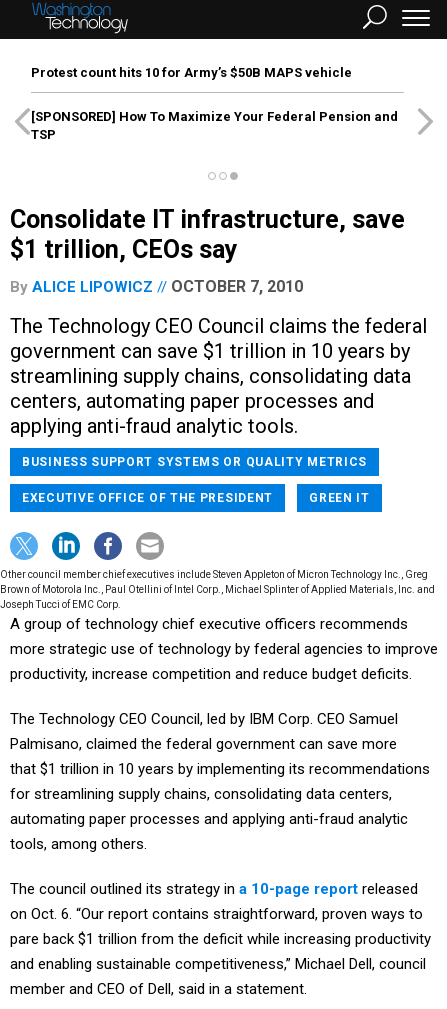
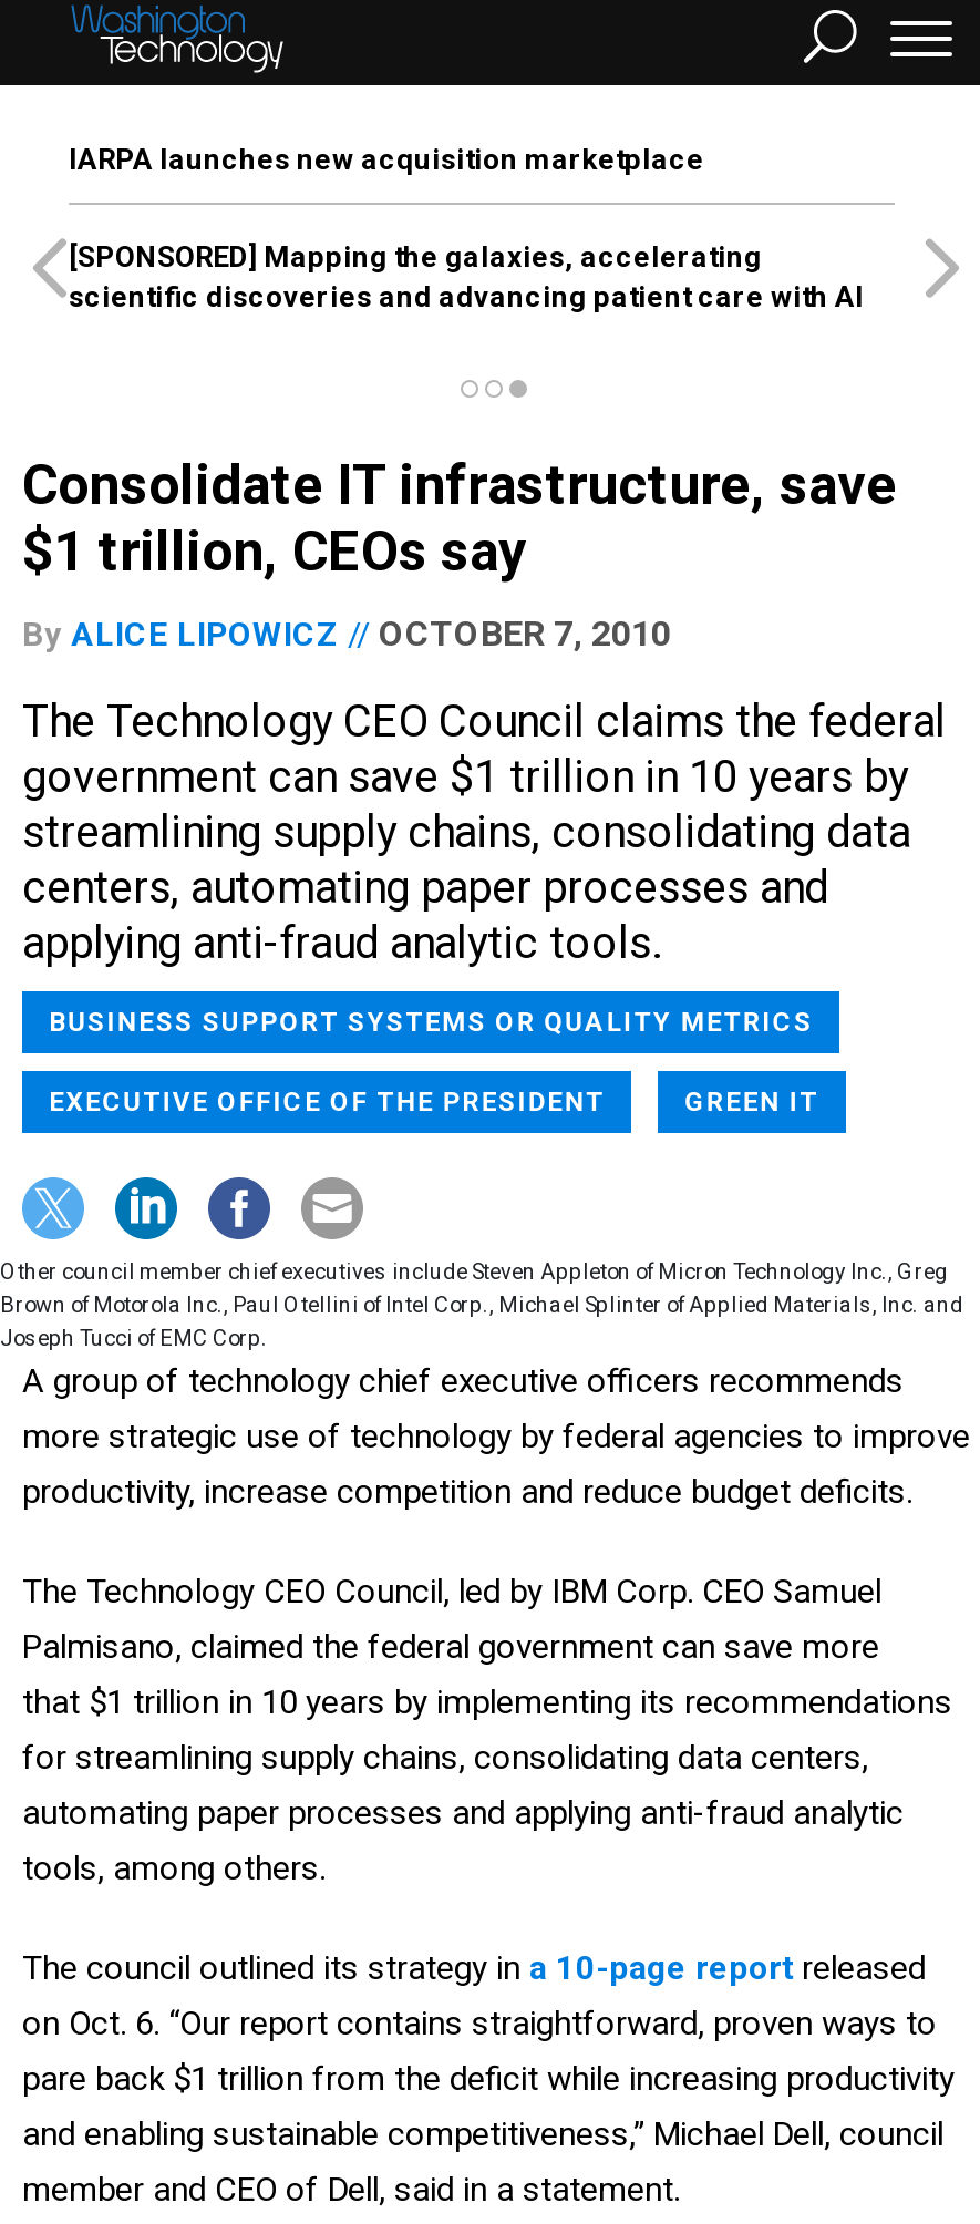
- Protest count hits 10 for Army’s $50B MAPS vehicle
+ IARPA launches new acquisition marketplace

- [SPONSORED] How To Maximize Your Federal Pension and
- TSP
+ [SPONSORED] Mapping the galaxies, accelerating
+ scientific discoveries and advancing patient care with AI
